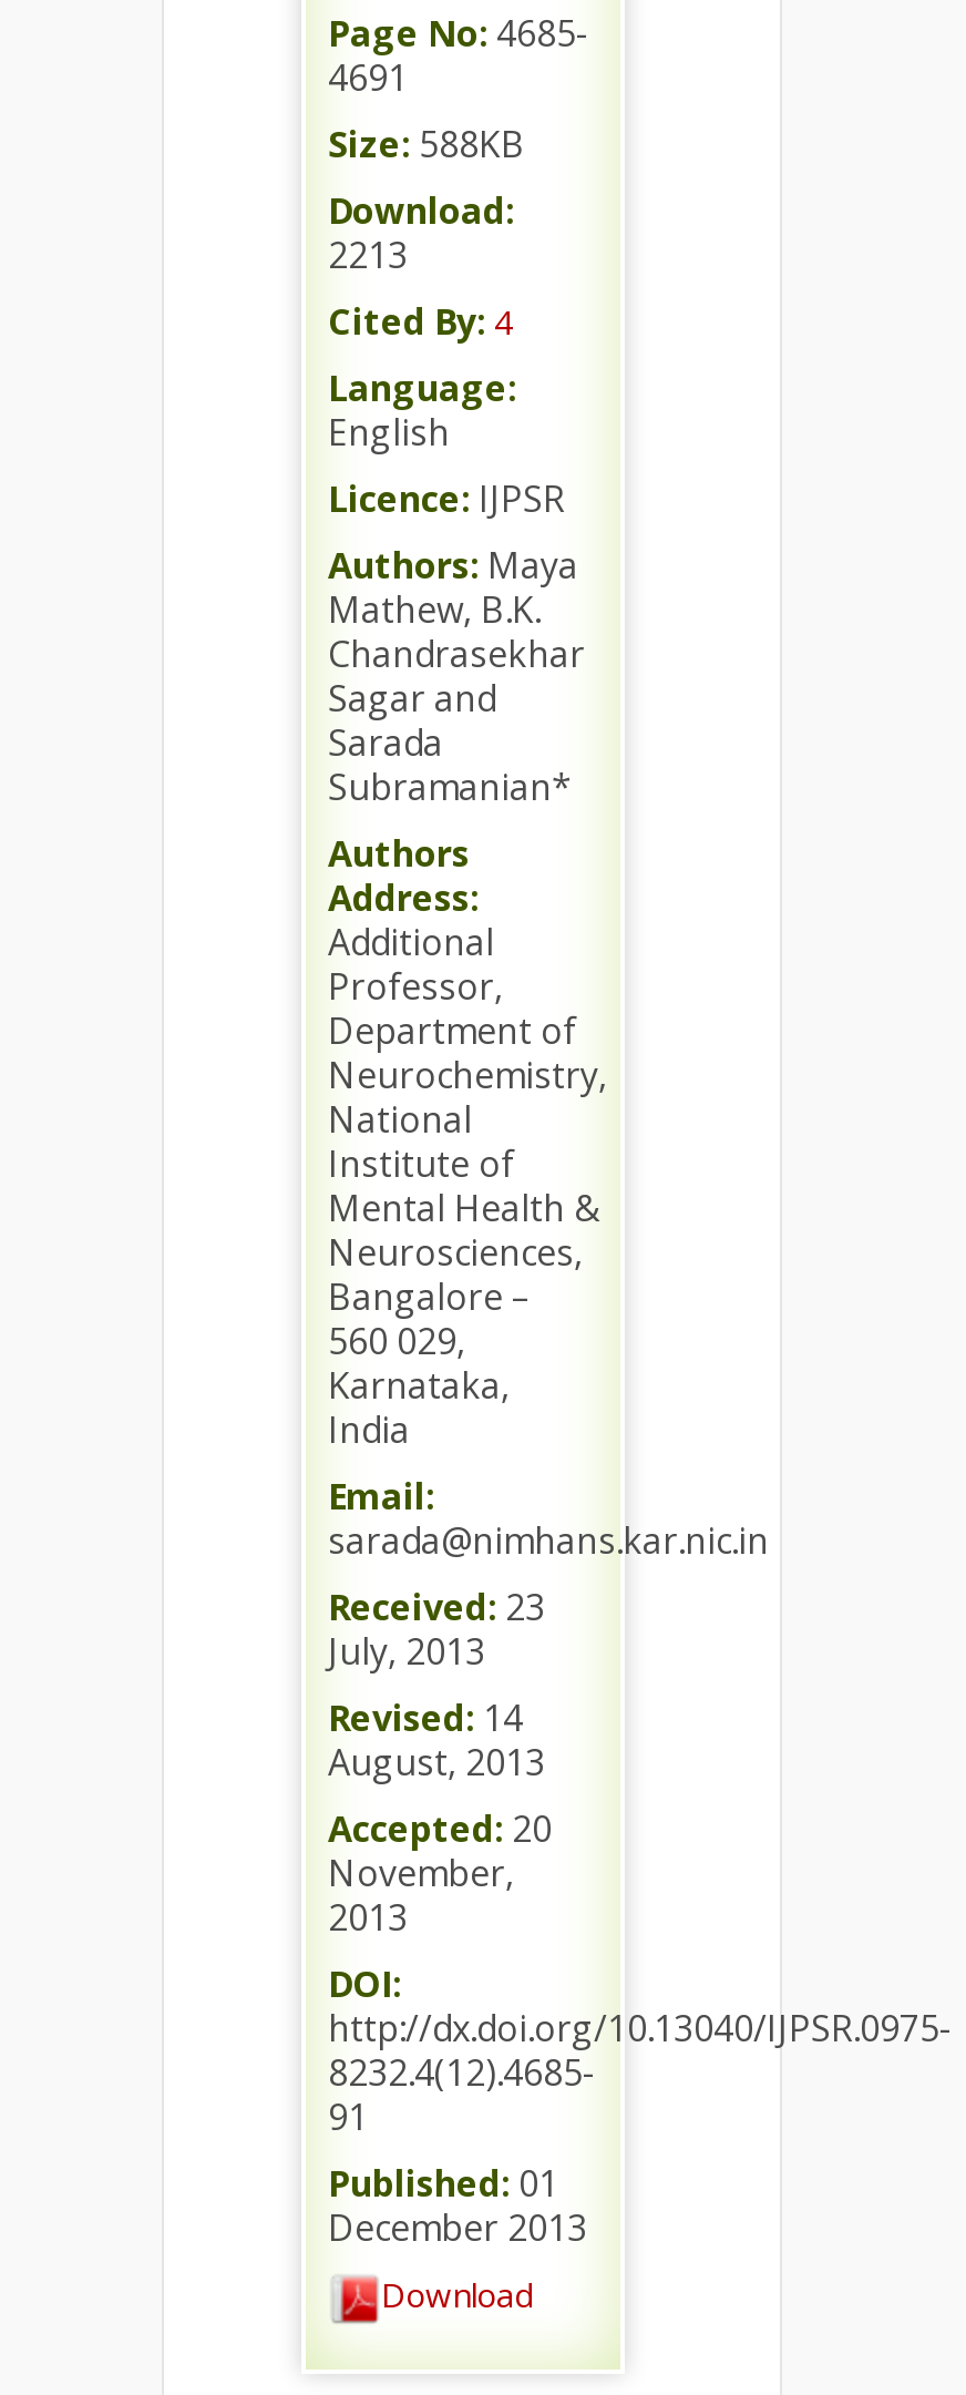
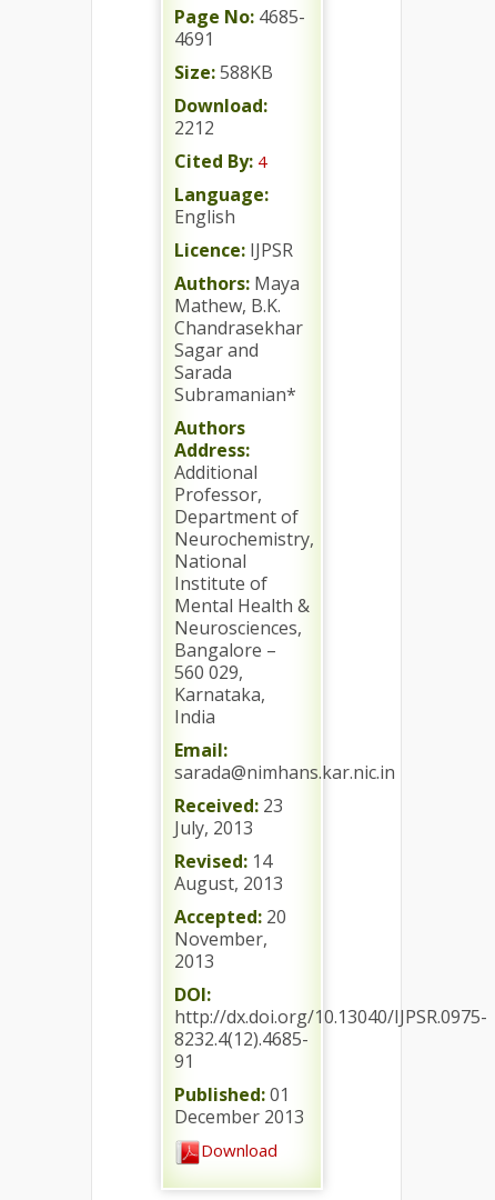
- 2213
+ 2212
